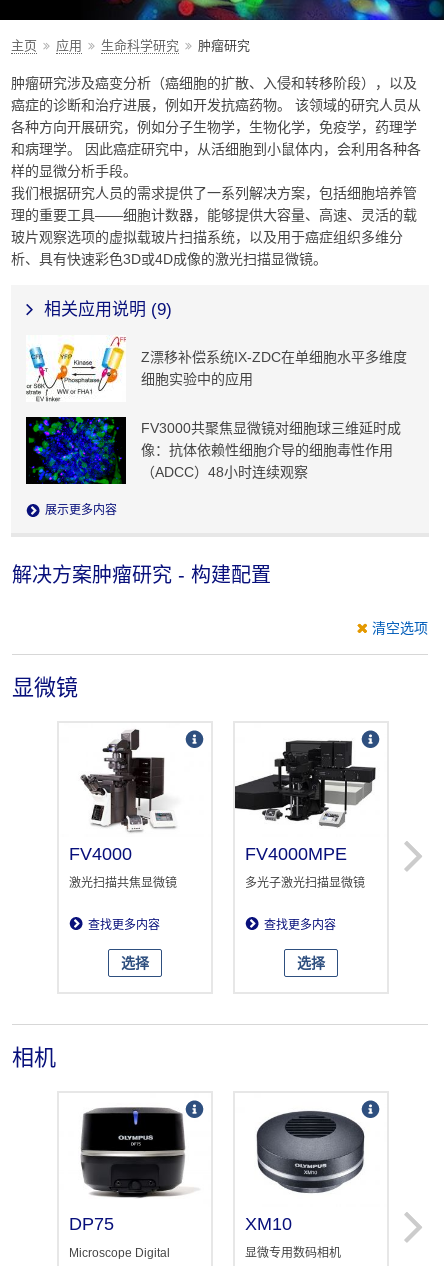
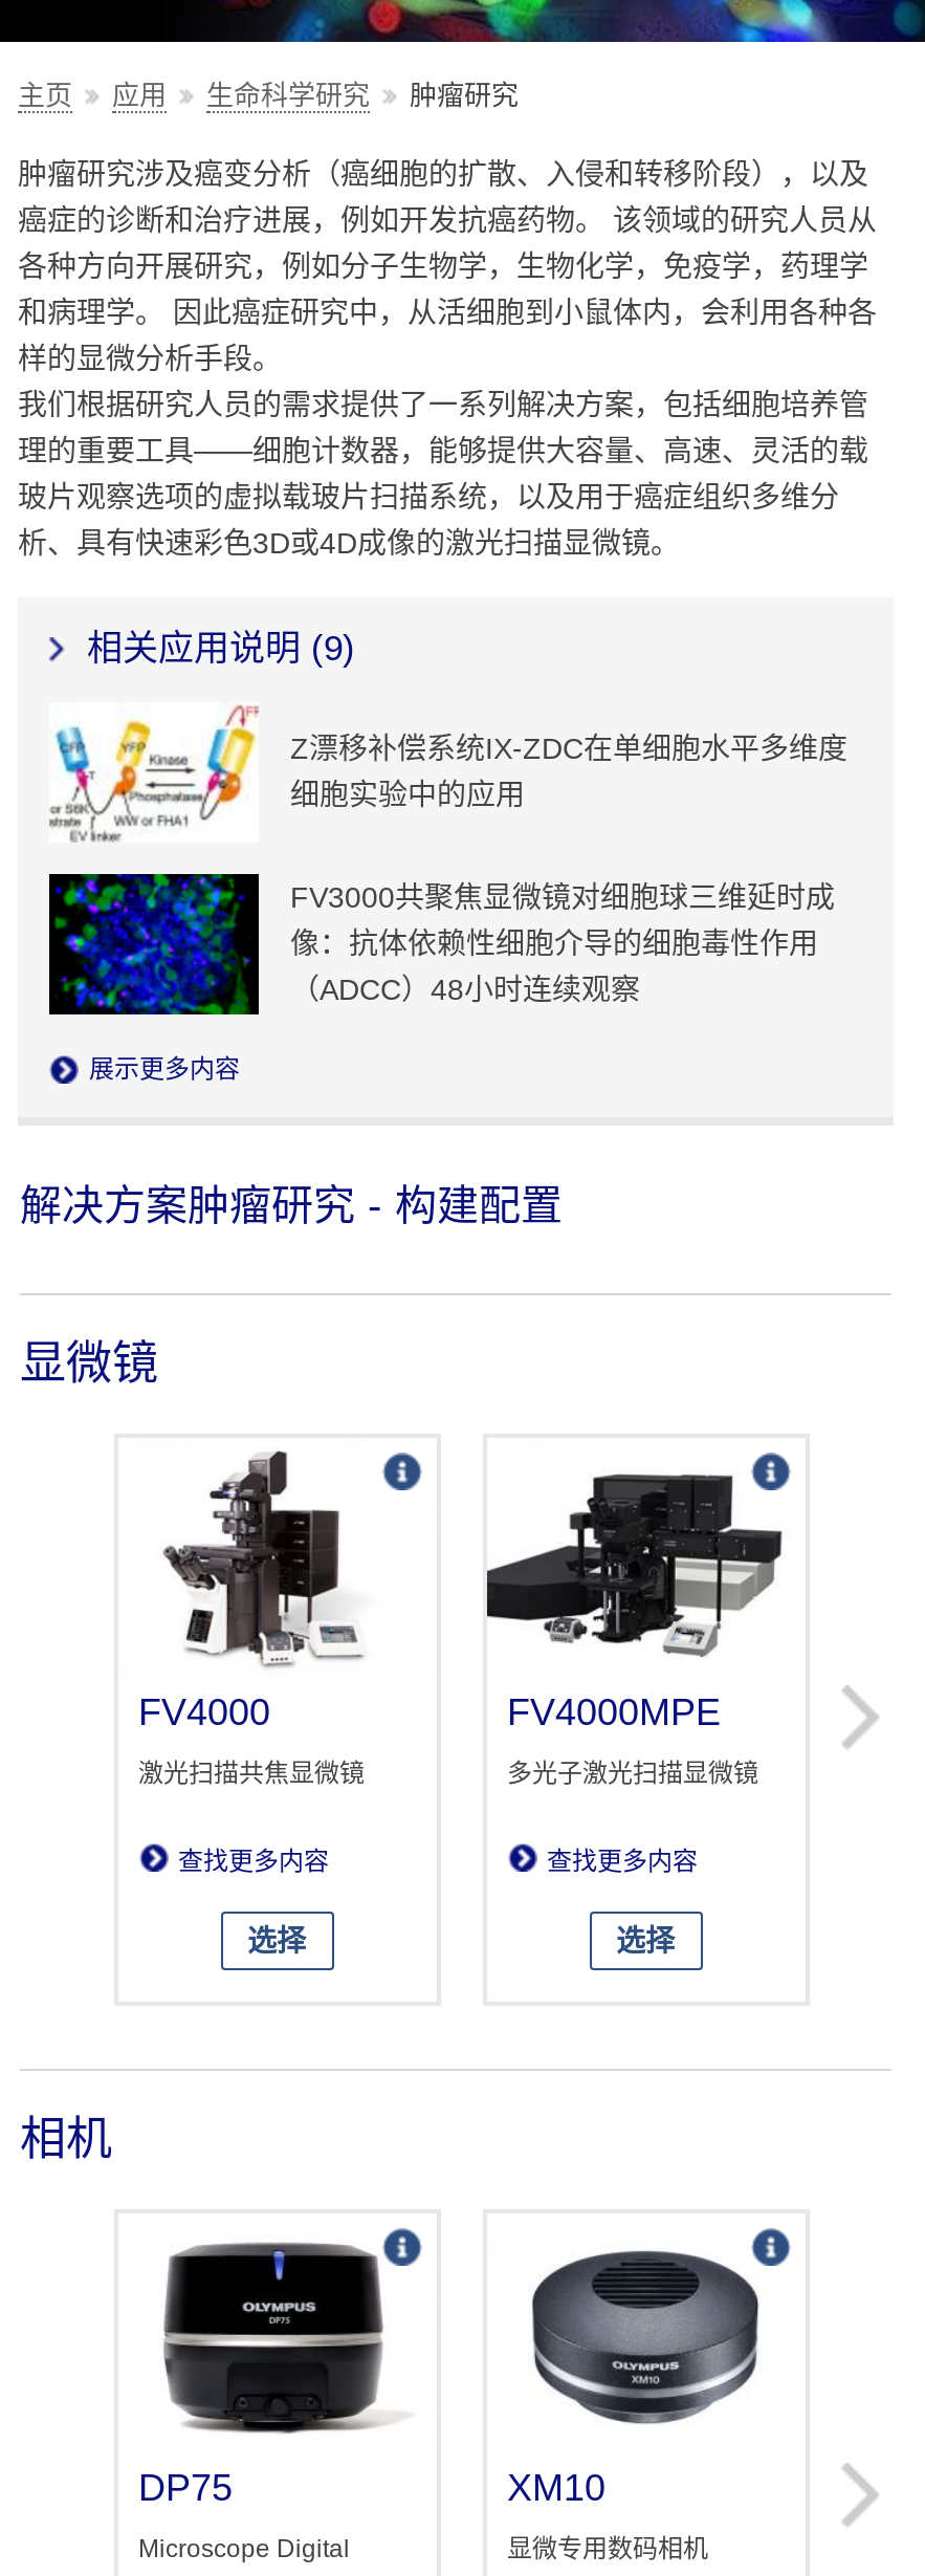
- 清空选项
